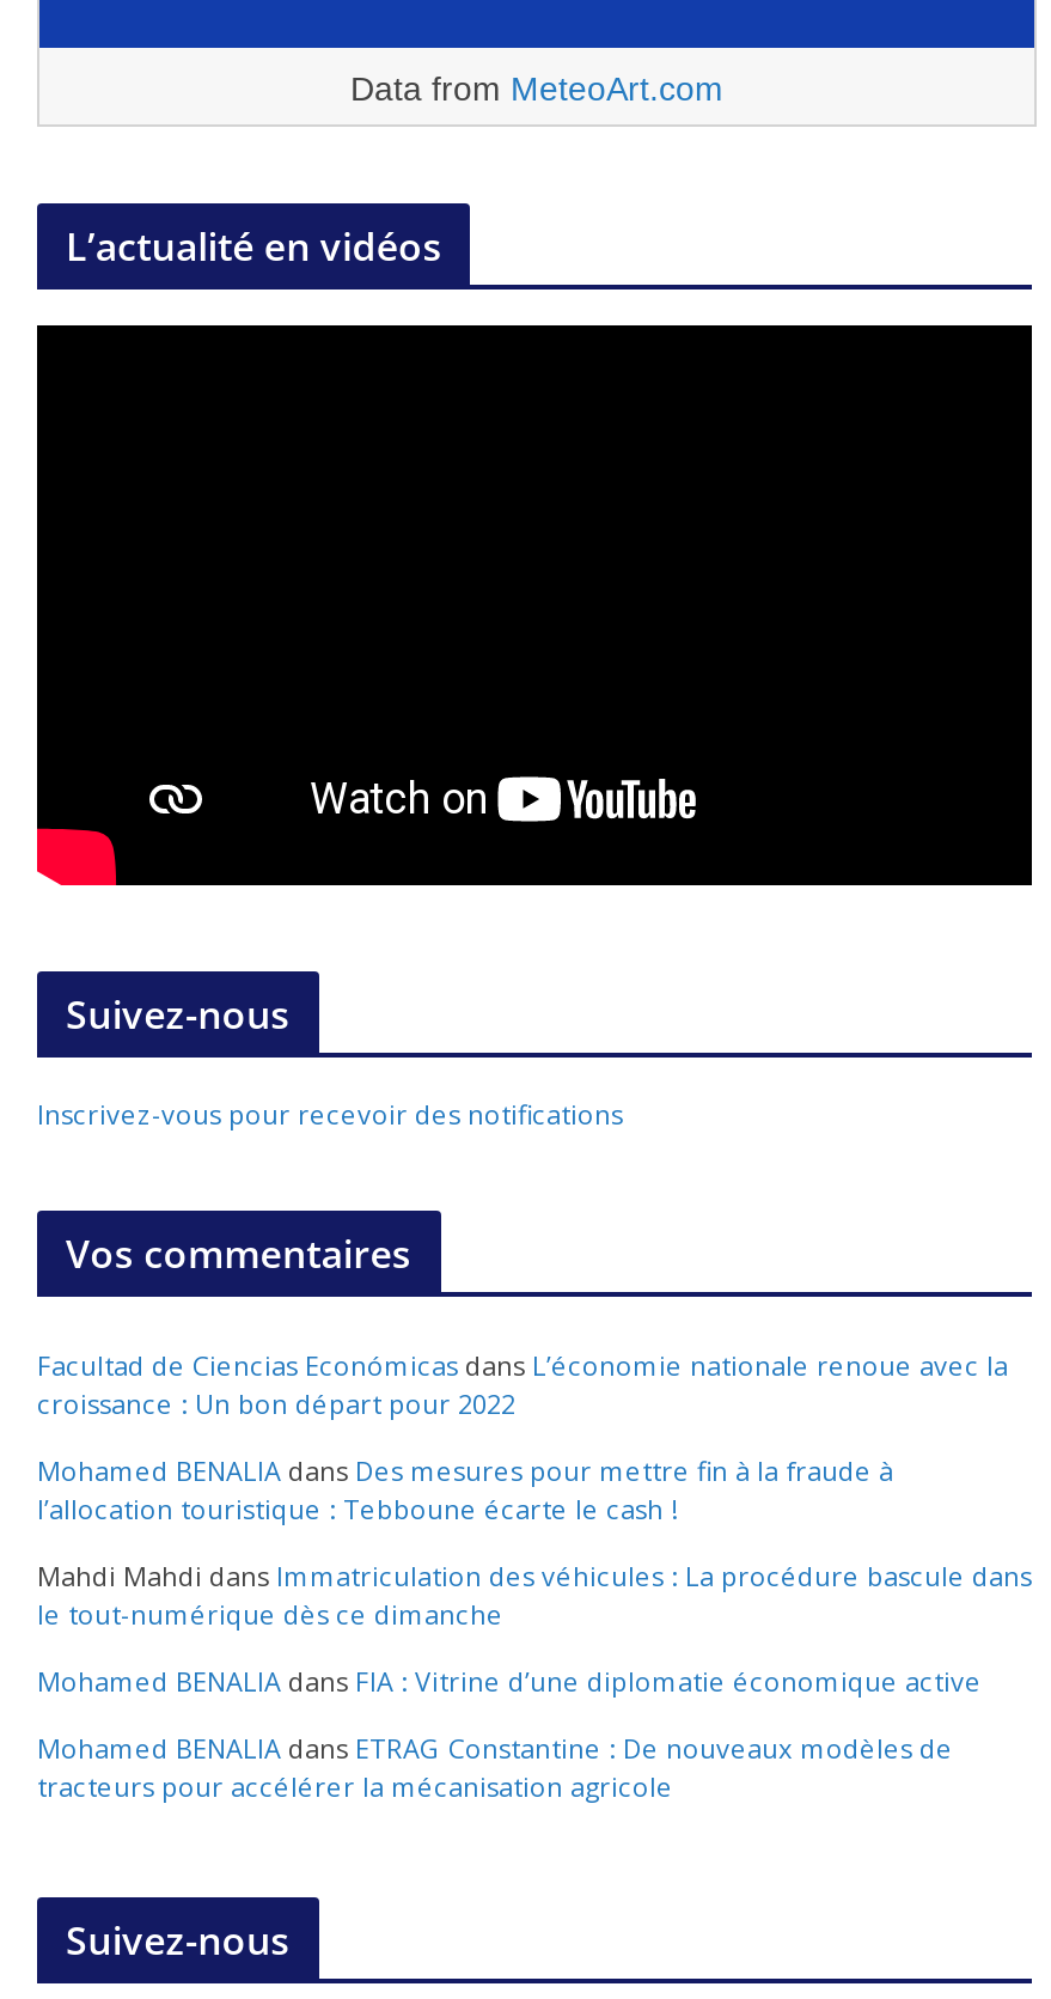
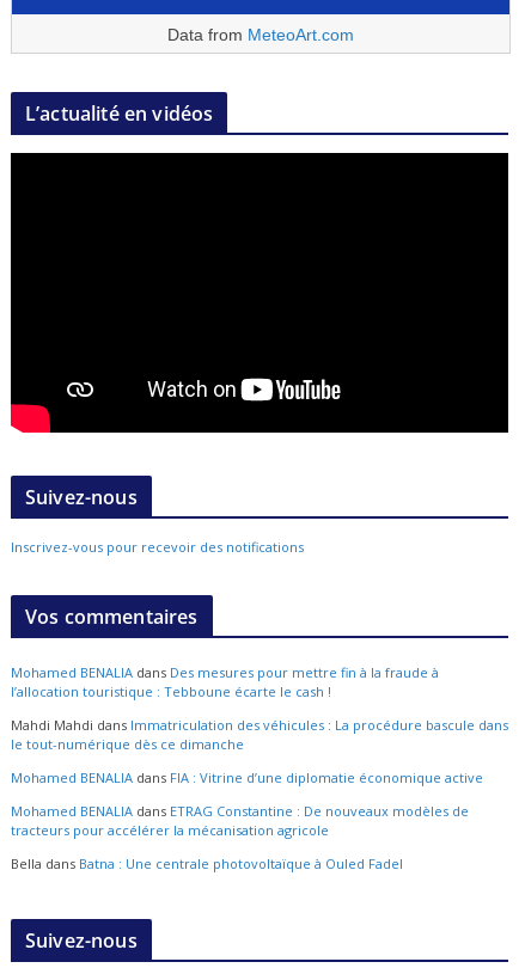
- Facultad de Ciencias Económicas dans L’économie nationale renoue avec la
- croissance : Un bon départ pour 2022

moved up: Mohamed BENALIA dans Des mesures pour mettre fin à la fraude à | l’allocation touristique : Tebboune écarte le cash ! | Mahdi Mahdi dans Immatriculation des véhicules : La procédure bascule dans | le tout-numérique dès ce dimanche | Mohamed BENALIA dans FIA : Vitrine d’une diplomatie économique active | Mohamed BENALIA dans ETRAG Constantine : De nouveaux modèles de | tracteurs pour accélérer la mécanisation agricole

+ Bella dans Batna : Une centrale photovoltaïque à Ouled Fadel
